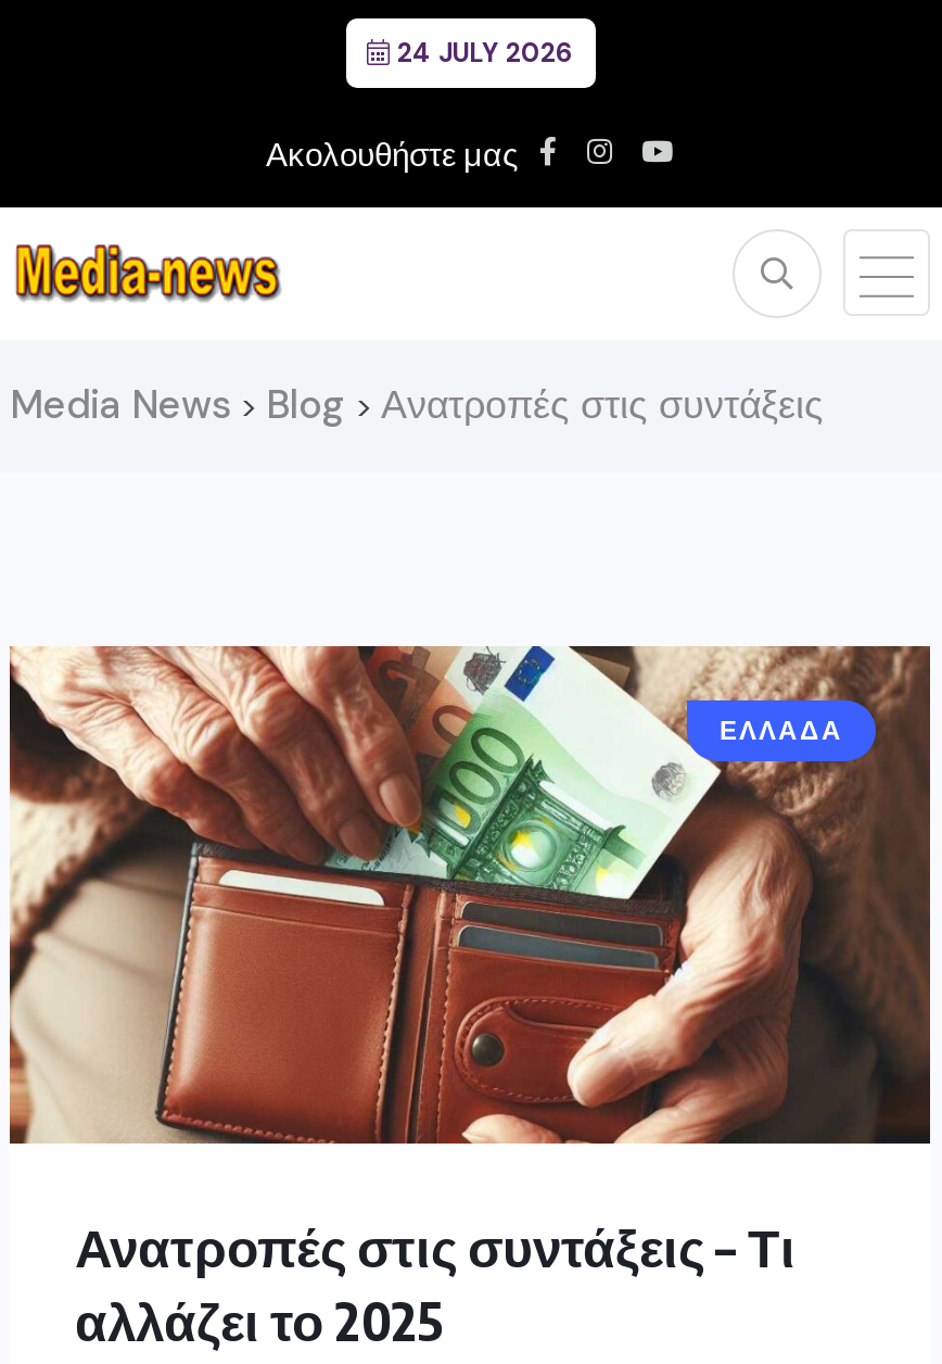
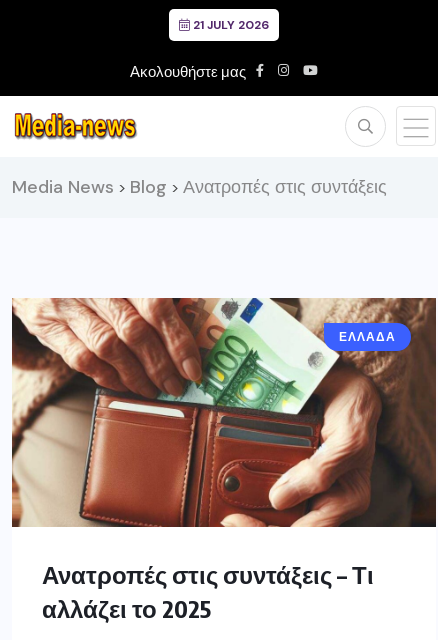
- 24 JULY 2026
+ 21 JULY 2026
